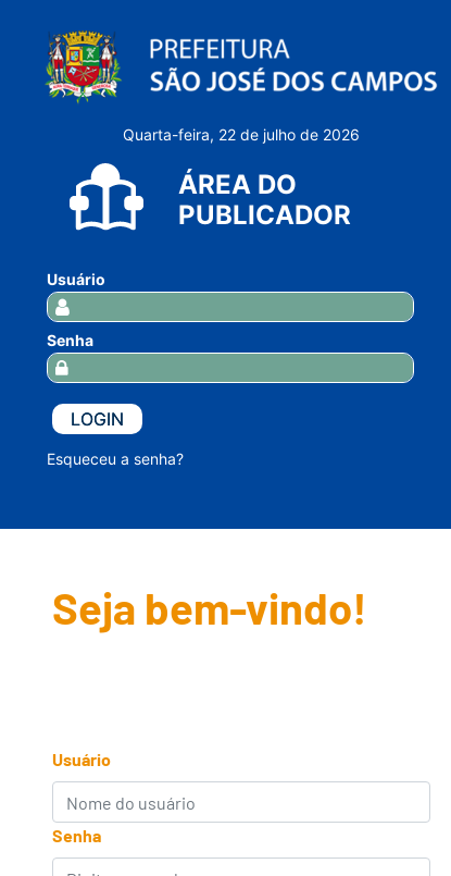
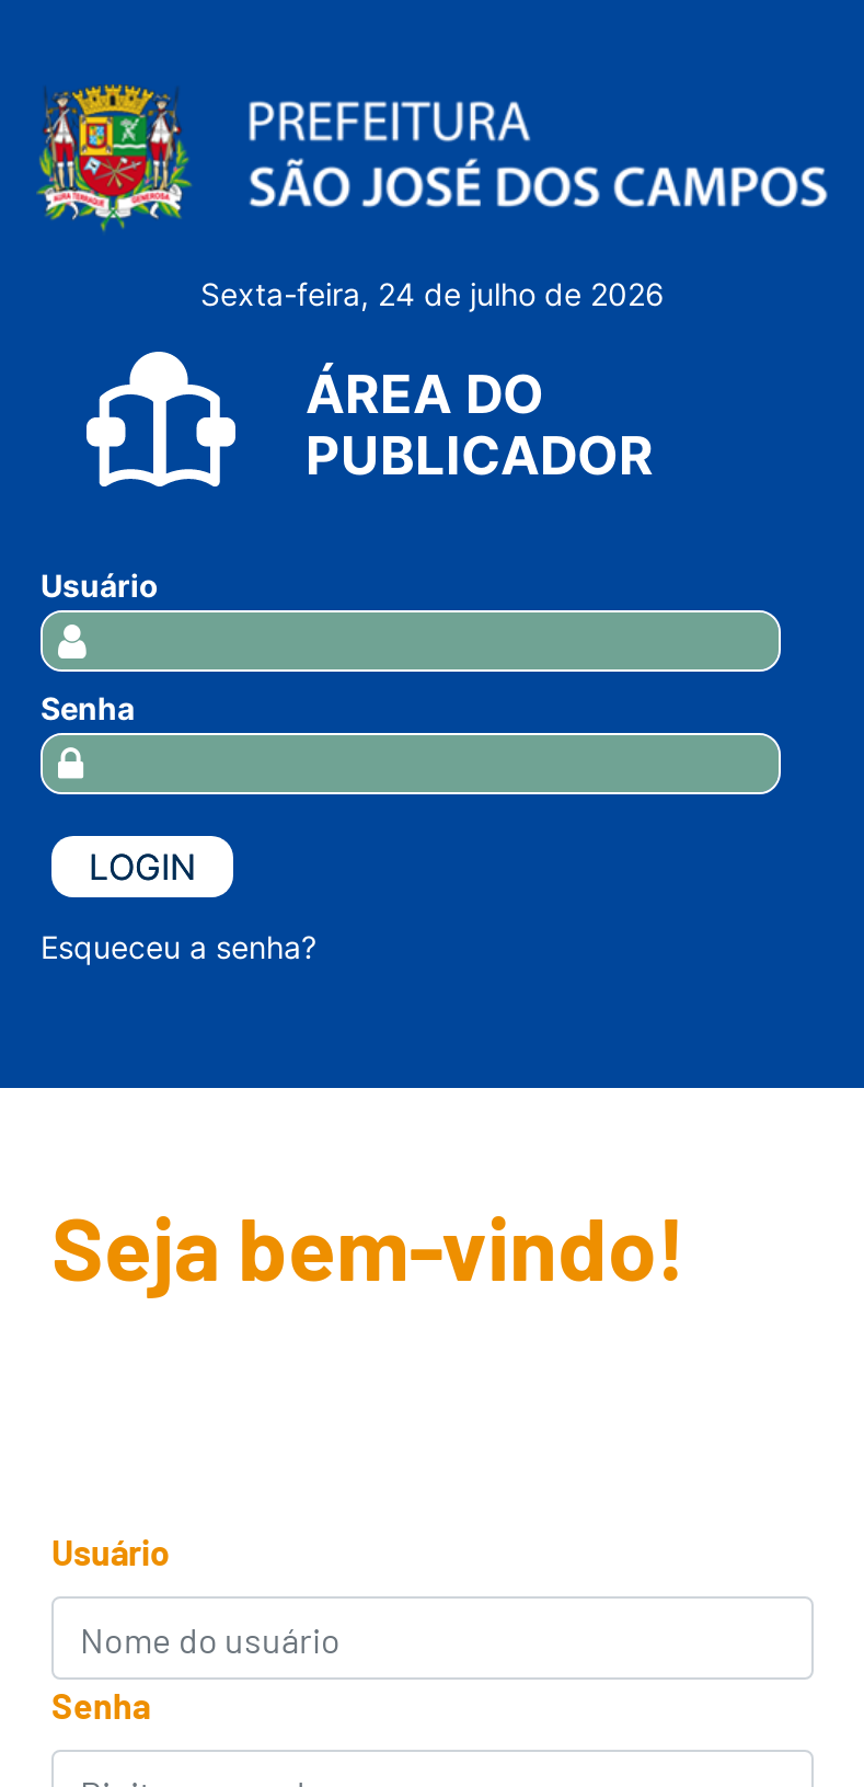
- Quarta-feira, 22 de julho de 2026
+ Sexta-feira, 24 de julho de 2026
